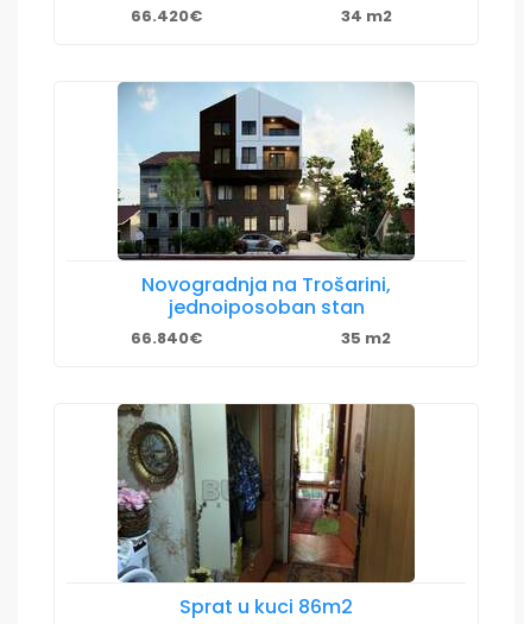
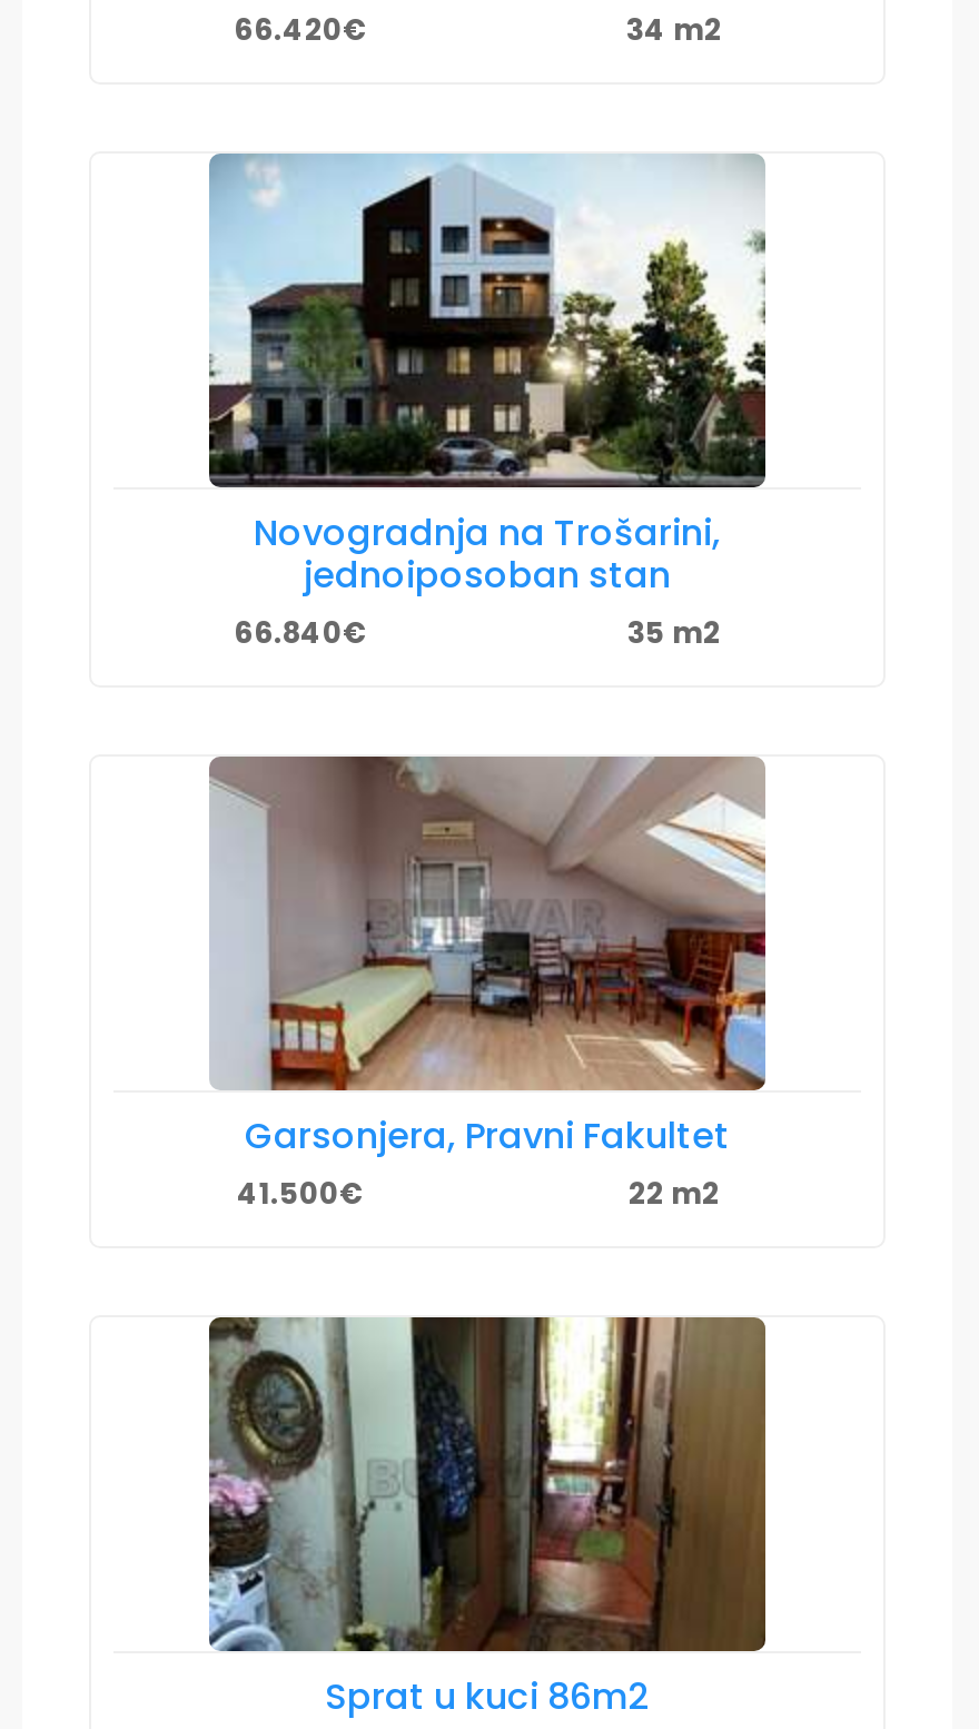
+ [image]
+ Garsonjera, Pravni Fakultet
+ 41.500€
+ 22 m2
